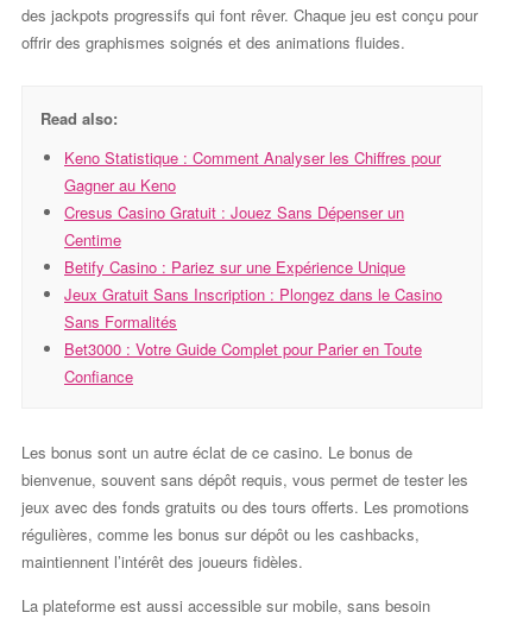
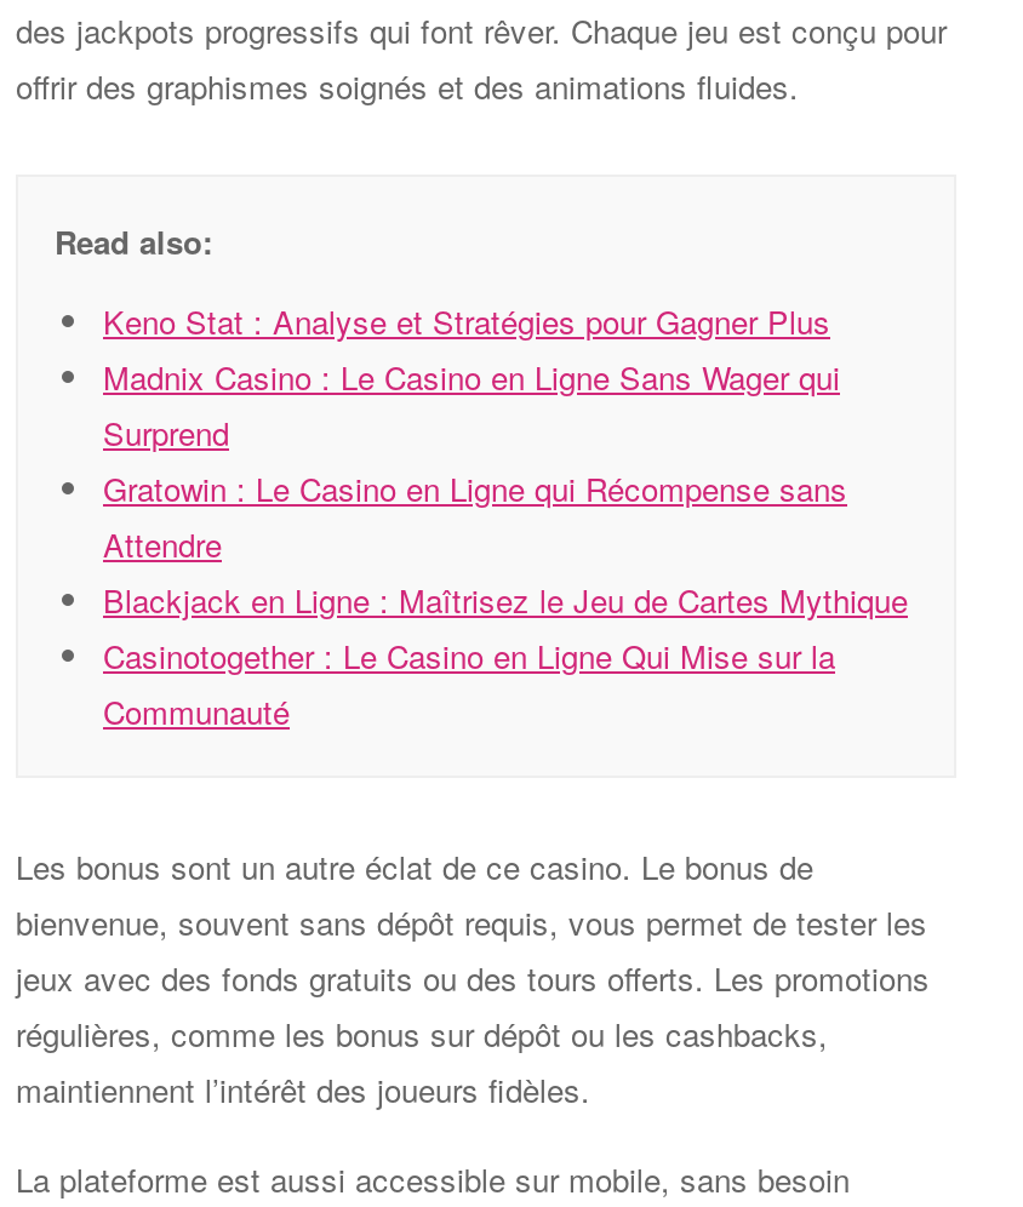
- Keno Statistique : Comment Analyser les Chiffres pour
- Gagner au Keno
- Cresus Casino Gratuit : Jouez Sans Dépenser un
- Centime
- Betify Casino : Pariez sur une Expérience Unique
- Jeux Gratuit Sans Inscription : Plongez dans le Casino
- Sans Formalités
- Bet3000 : Votre Guide Complet pour Parier en Toute
- Confiance
+ Keno Stat : Analyse et Stratégies pour Gagner Plus
+ Madnix Casino : Le Casino en Ligne Sans Wager qui
+ Surprend
+ Gratowin : Le Casino en Ligne qui Récompense sans
+ Attendre
+ Blackjack en Ligne : Maîtrisez le Jeu de Cartes Mythique
+ Casinotogether : Le Casino en Ligne Qui Mise sur la
+ Communauté
